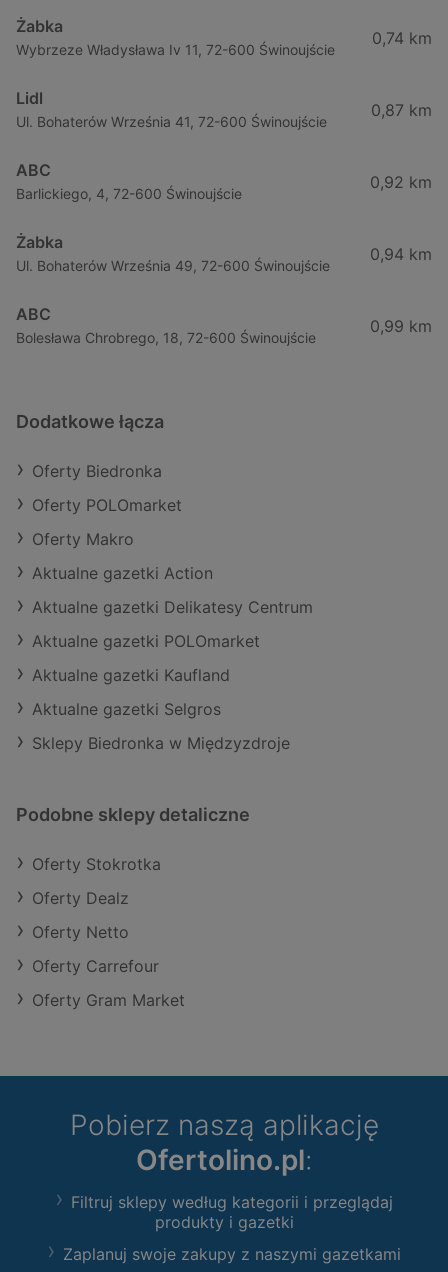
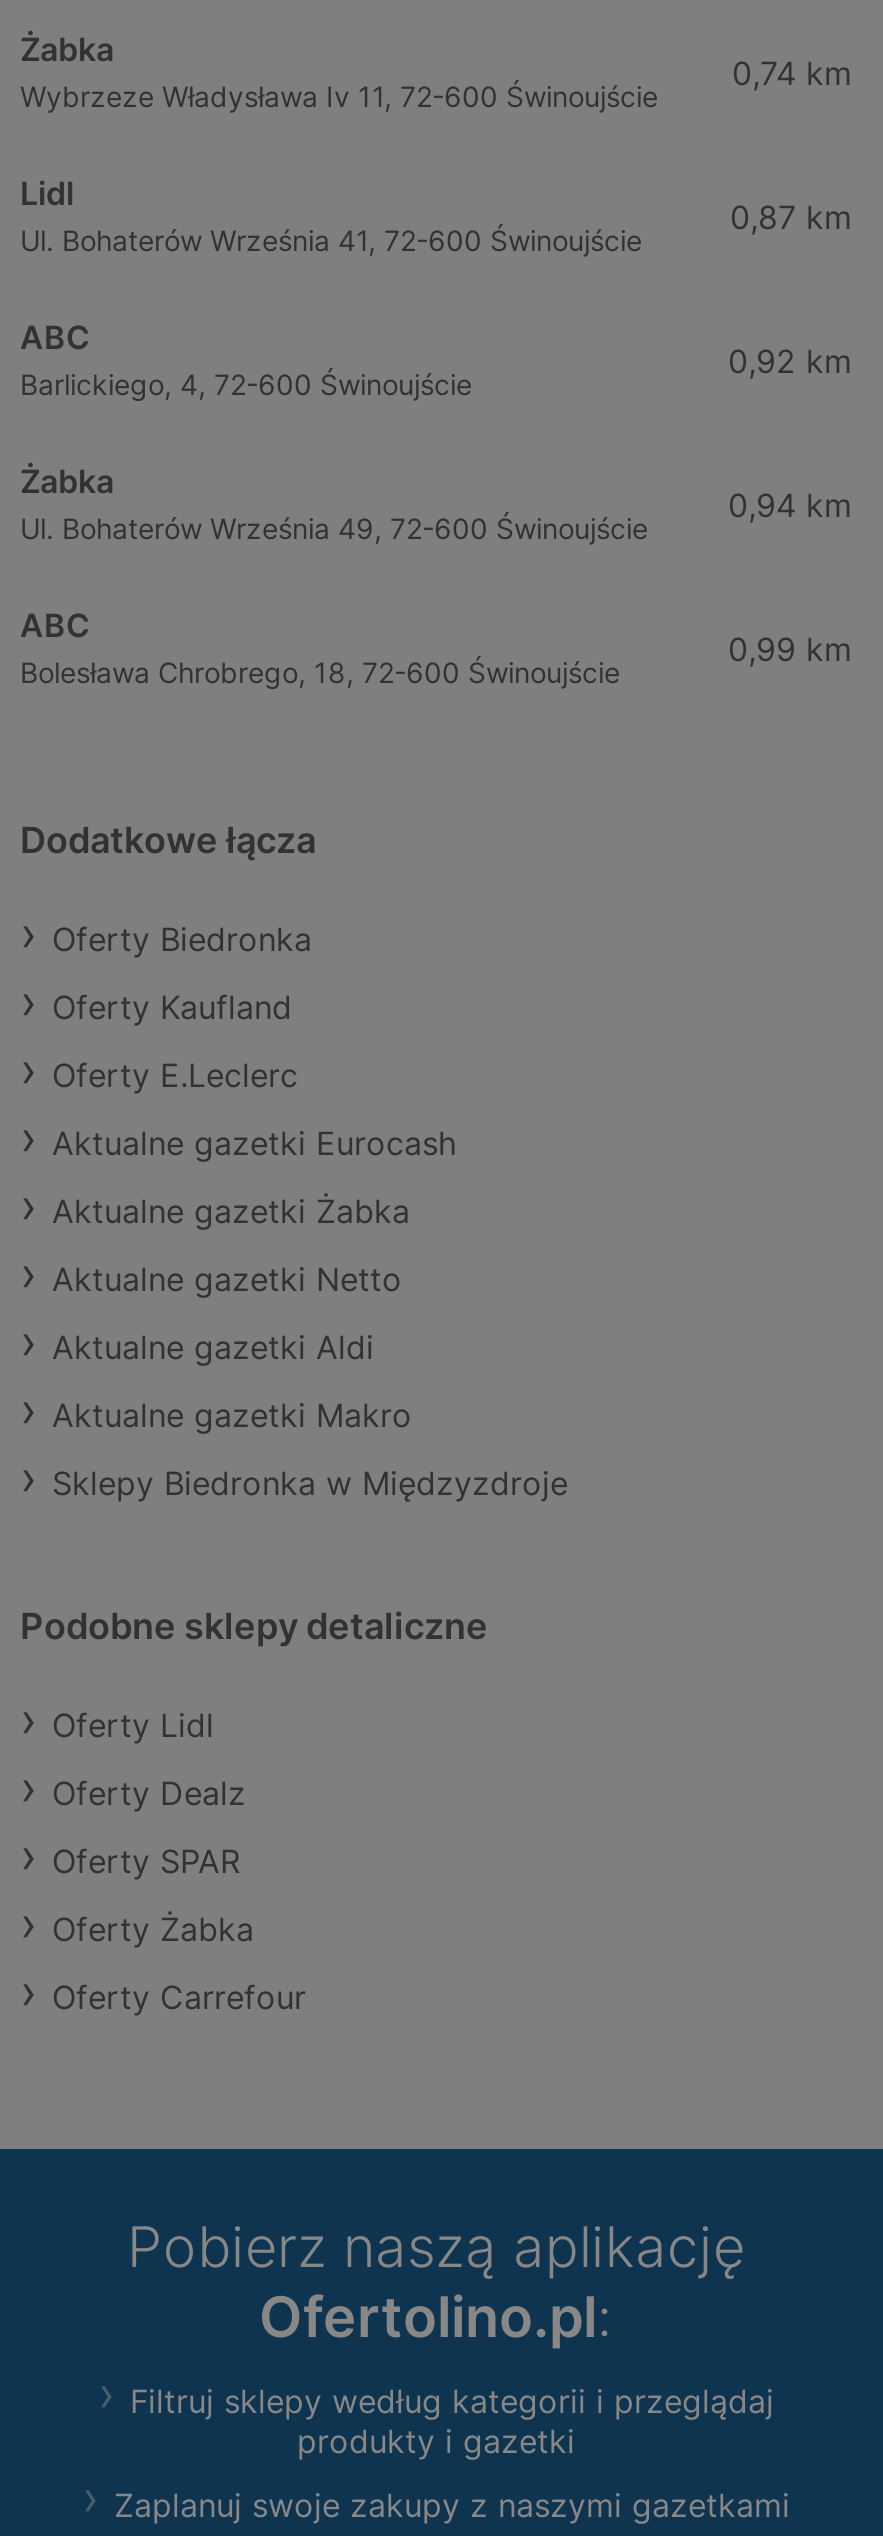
- Oferty POLOmarket
+ Oferty Kaufland

- Oferty Makro
+ Oferty E.Leclerc

- Aktualne gazetki Action
+ Aktualne gazetki Eurocash

- Aktualne gazetki Delikatesy Centrum
+ Aktualne gazetki Żabka

- Aktualne gazetki POLOmarket
+ Aktualne gazetki Netto

- Aktualne gazetki Kaufland
+ Aktualne gazetki Aldi

- Aktualne gazetki Selgros
+ Aktualne gazetki Makro

- Oferty Stokrotka
+ Oferty Lidl

- Oferty Netto
+ Oferty SPAR
+ Oferty Żabka

moved down: Oferty Carrefour

- Oferty Gram Market
